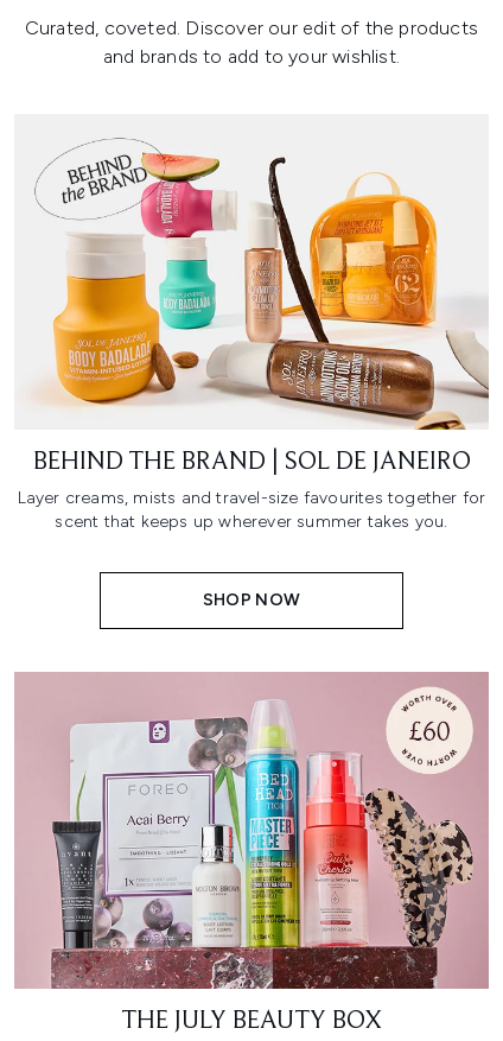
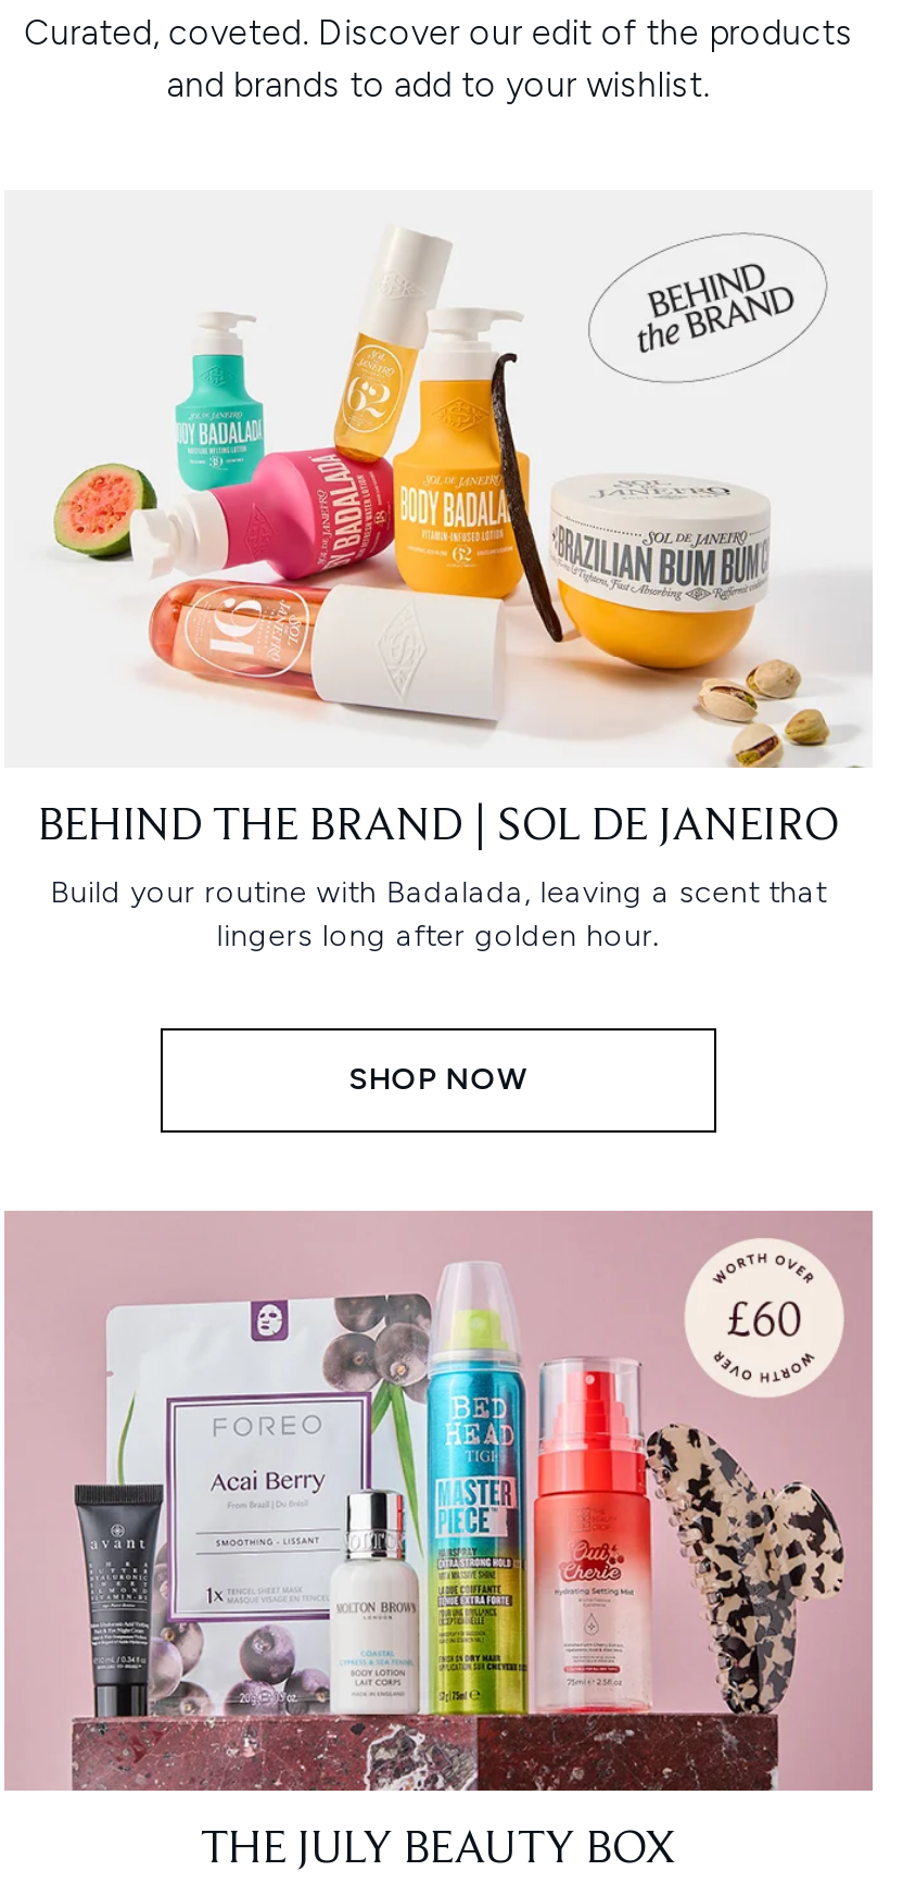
- [image]
+ [image]

- Layer creams, mists and travel-size favourites together for
- scent that keeps up wherever summer takes you.
+ Build your routine with Badalada, leaving a scent that
+ lingers long after golden hour.
